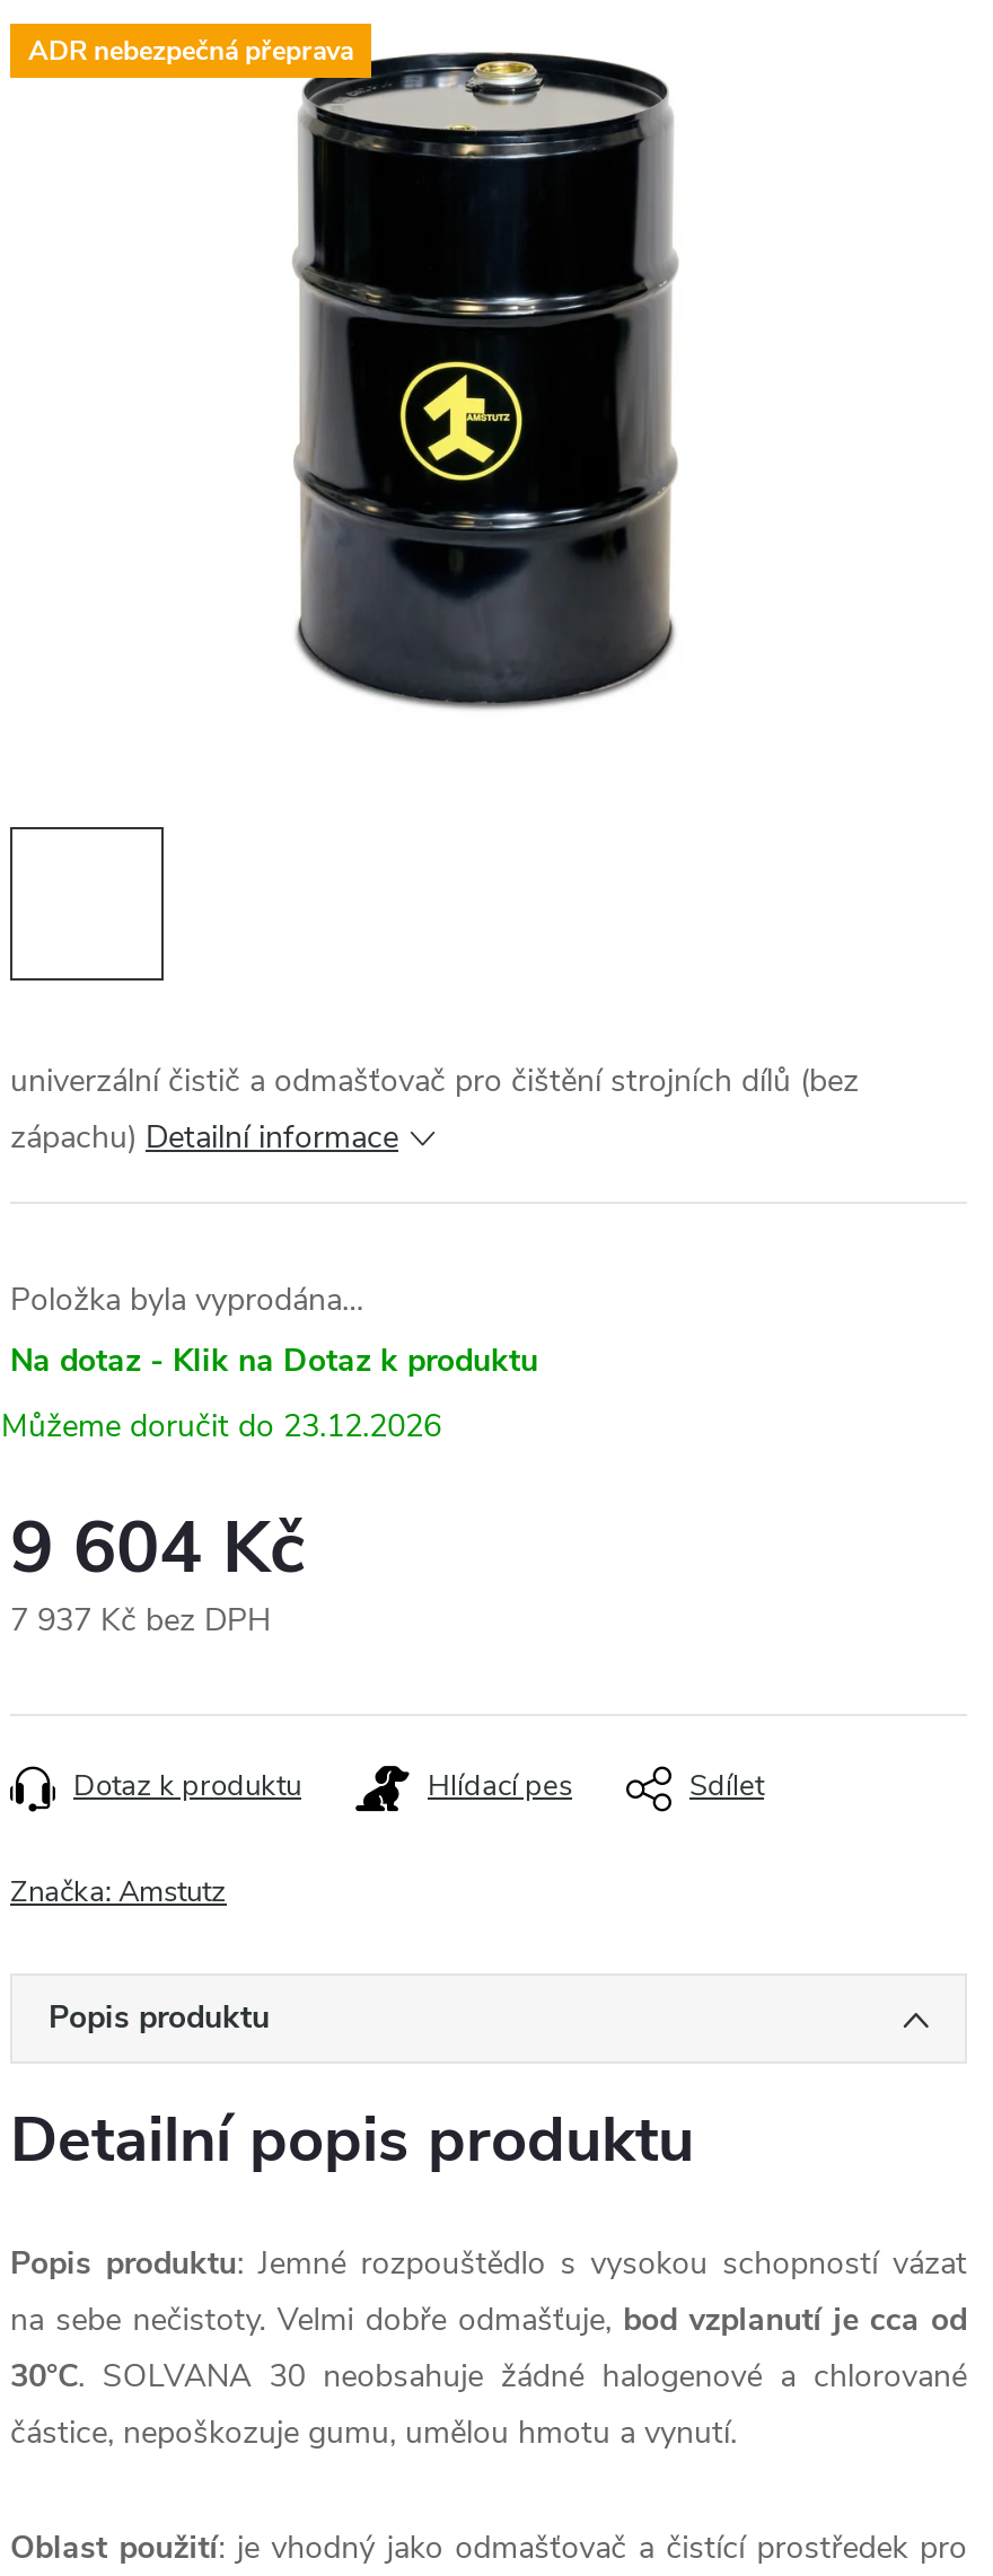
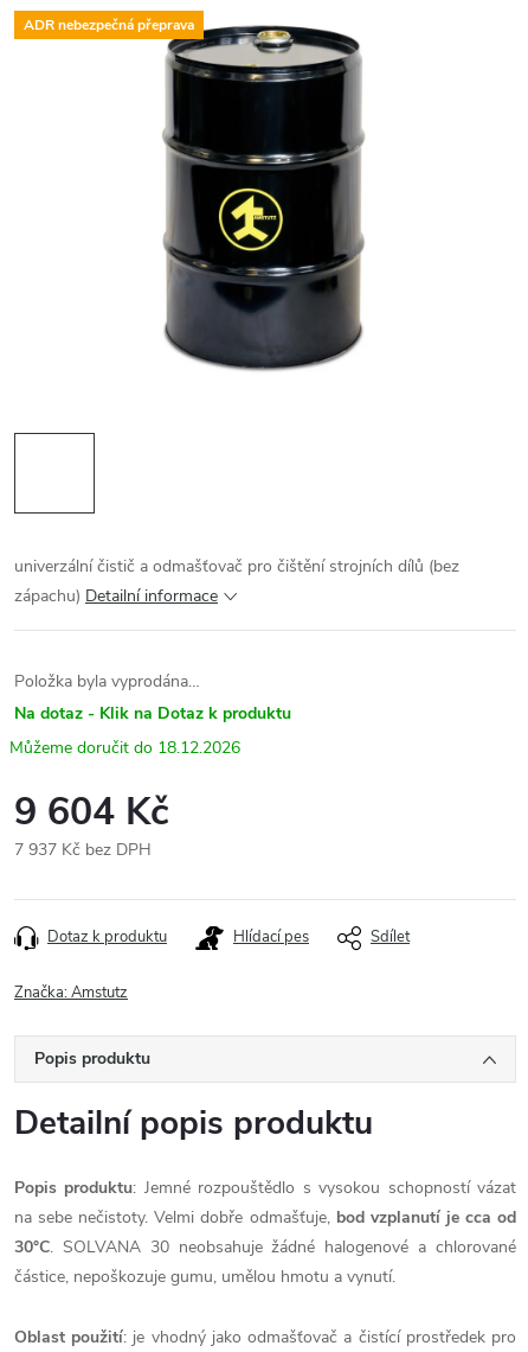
- 23.12.2026
+ 18.12.2026
